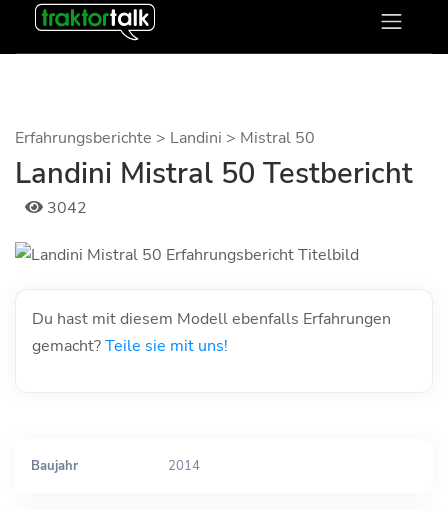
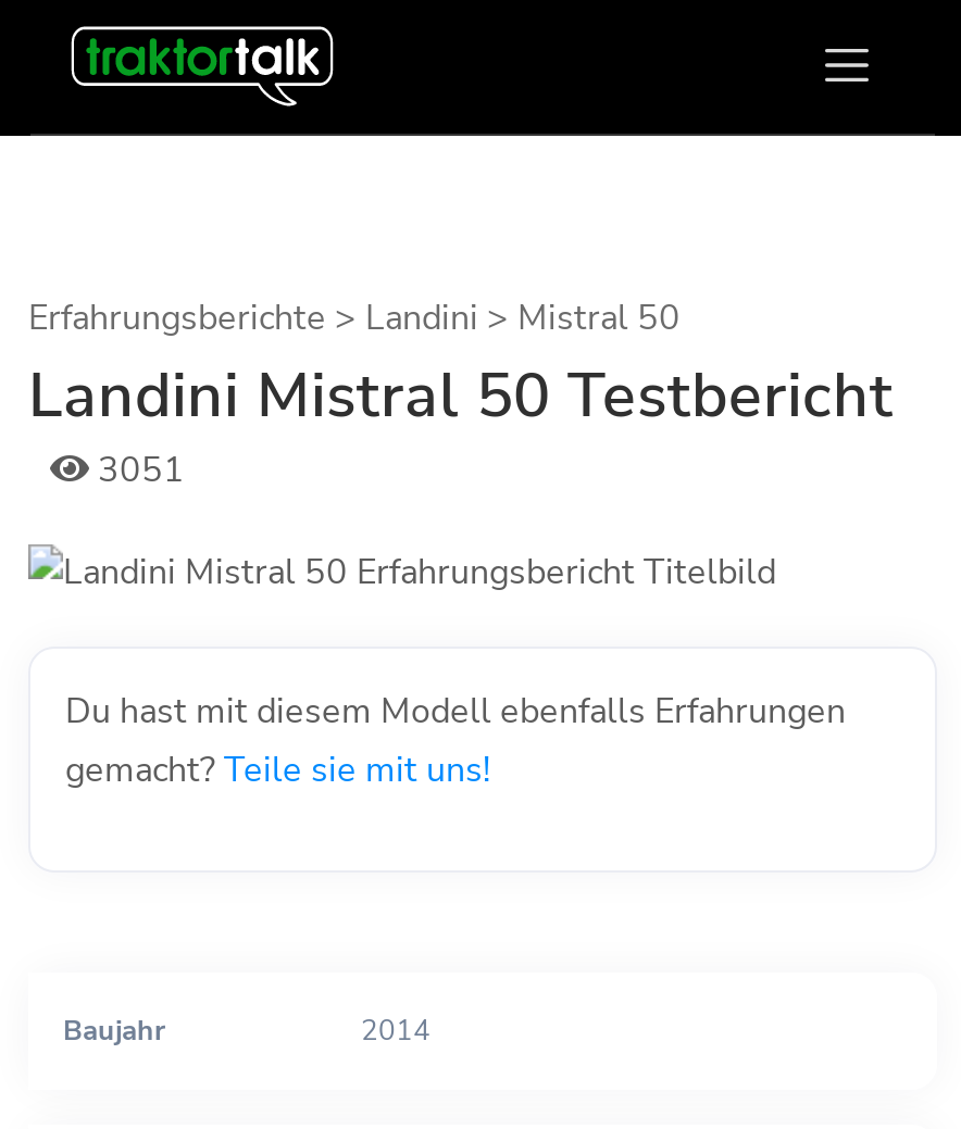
- 3042
+ 3051
